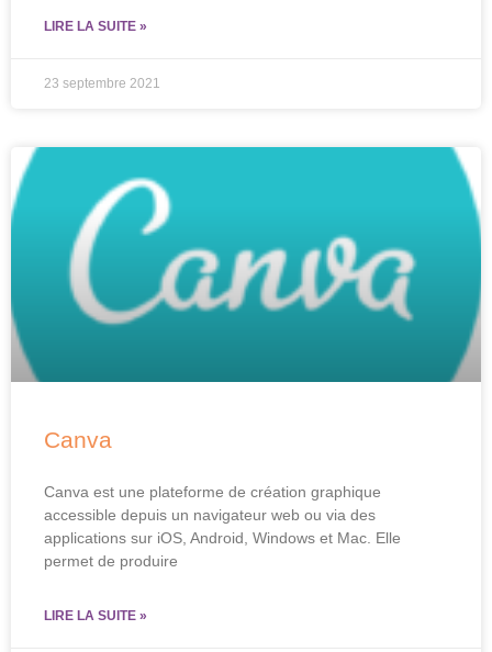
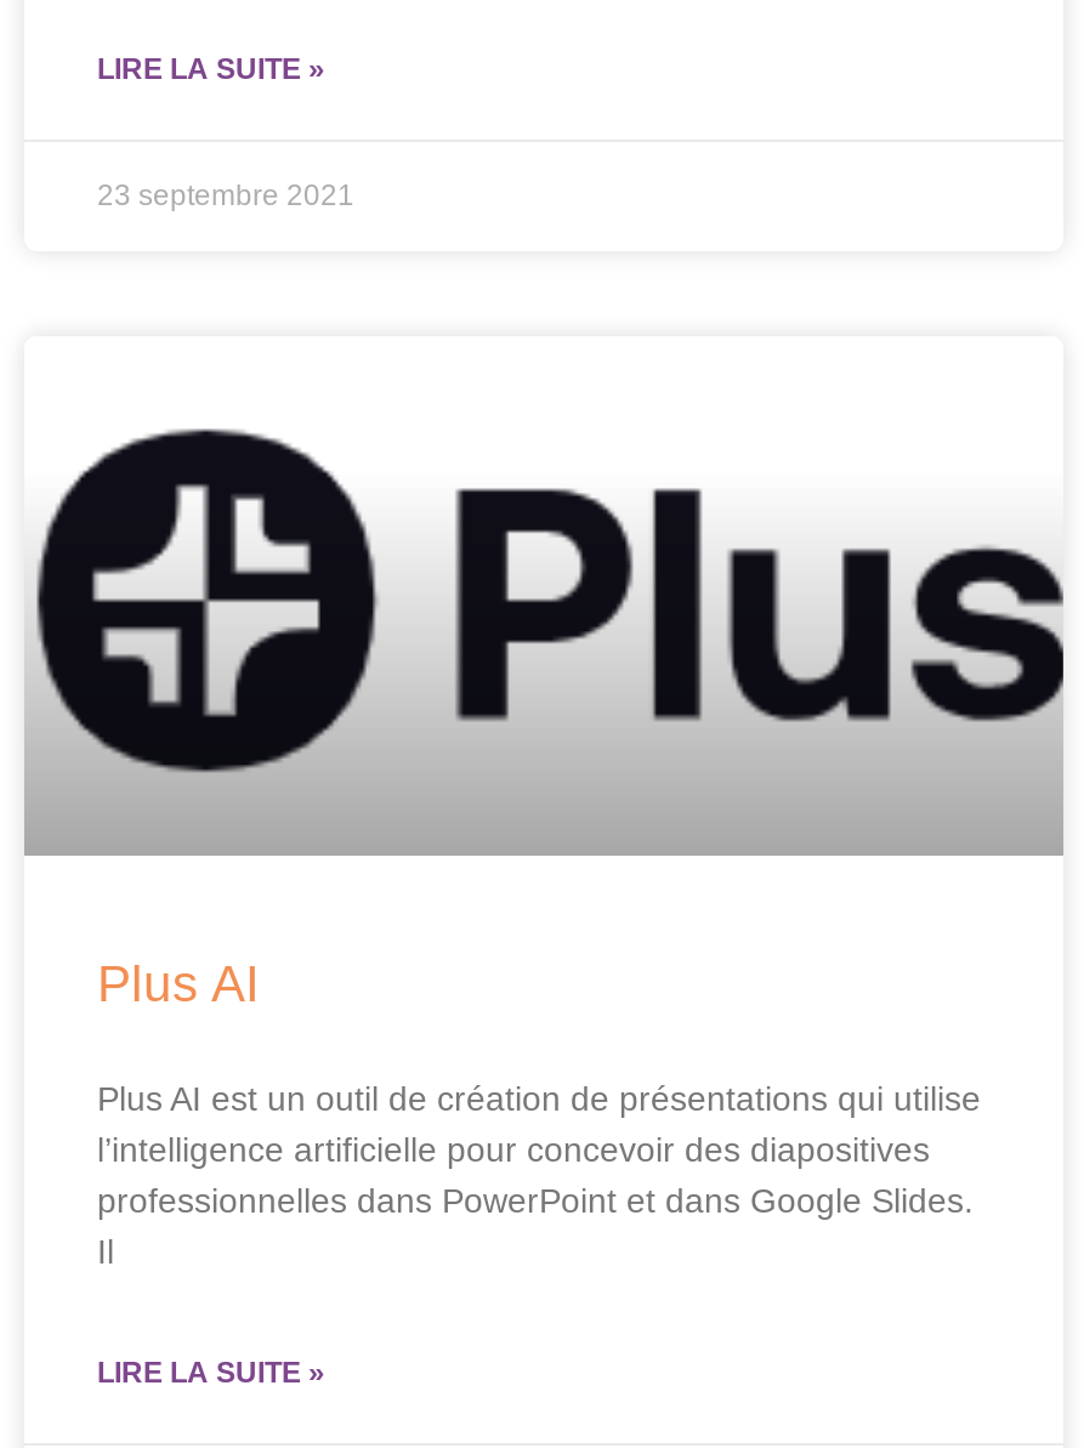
- [image]
+ [image]

- Canva
+ Plus AI

- Canva est une plateforme de création graphique
- accessible depuis un navigateur web ou via des
- applications sur iOS, Android, Windows et Mac. Elle
- permet de produire
+ Plus AI est un outil de création de présentations qui utilise
+ l’intelligence artificielle pour concevoir des diapositives
+ professionnelles dans PowerPoint et dans Google Slides.
+ Il
